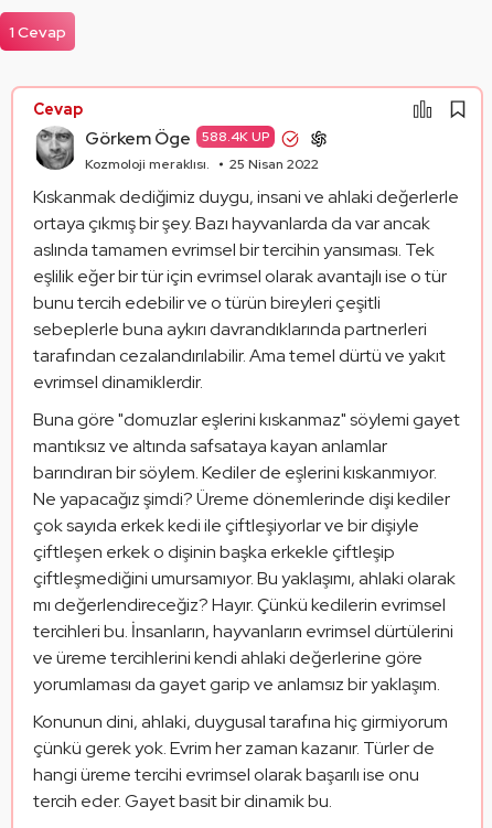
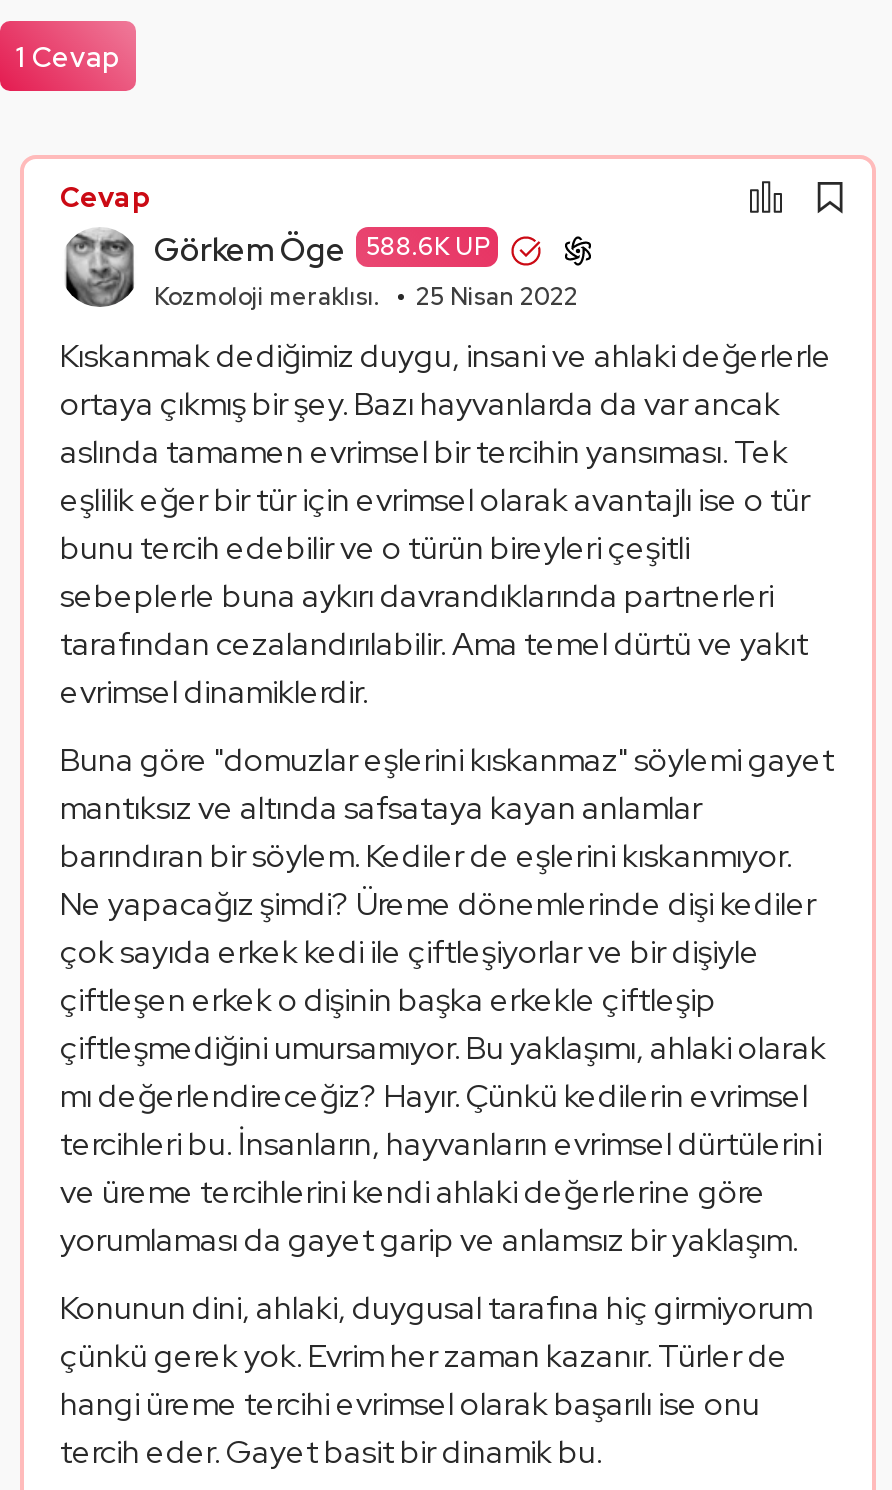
- Görkem Öge 588.4K UP
+ Görkem Öge 588.6K UP
